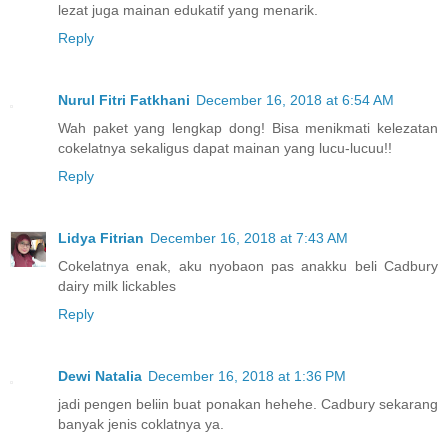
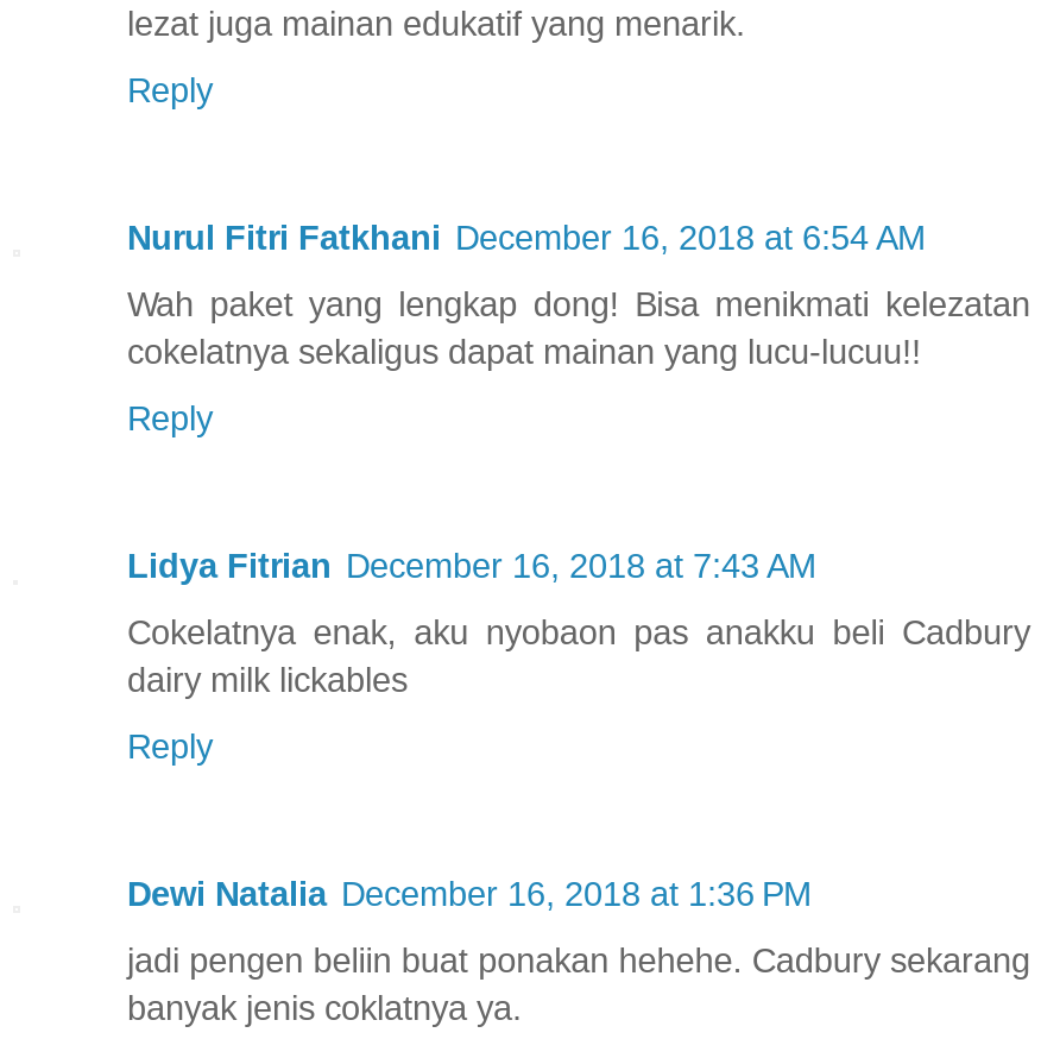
- [image]
